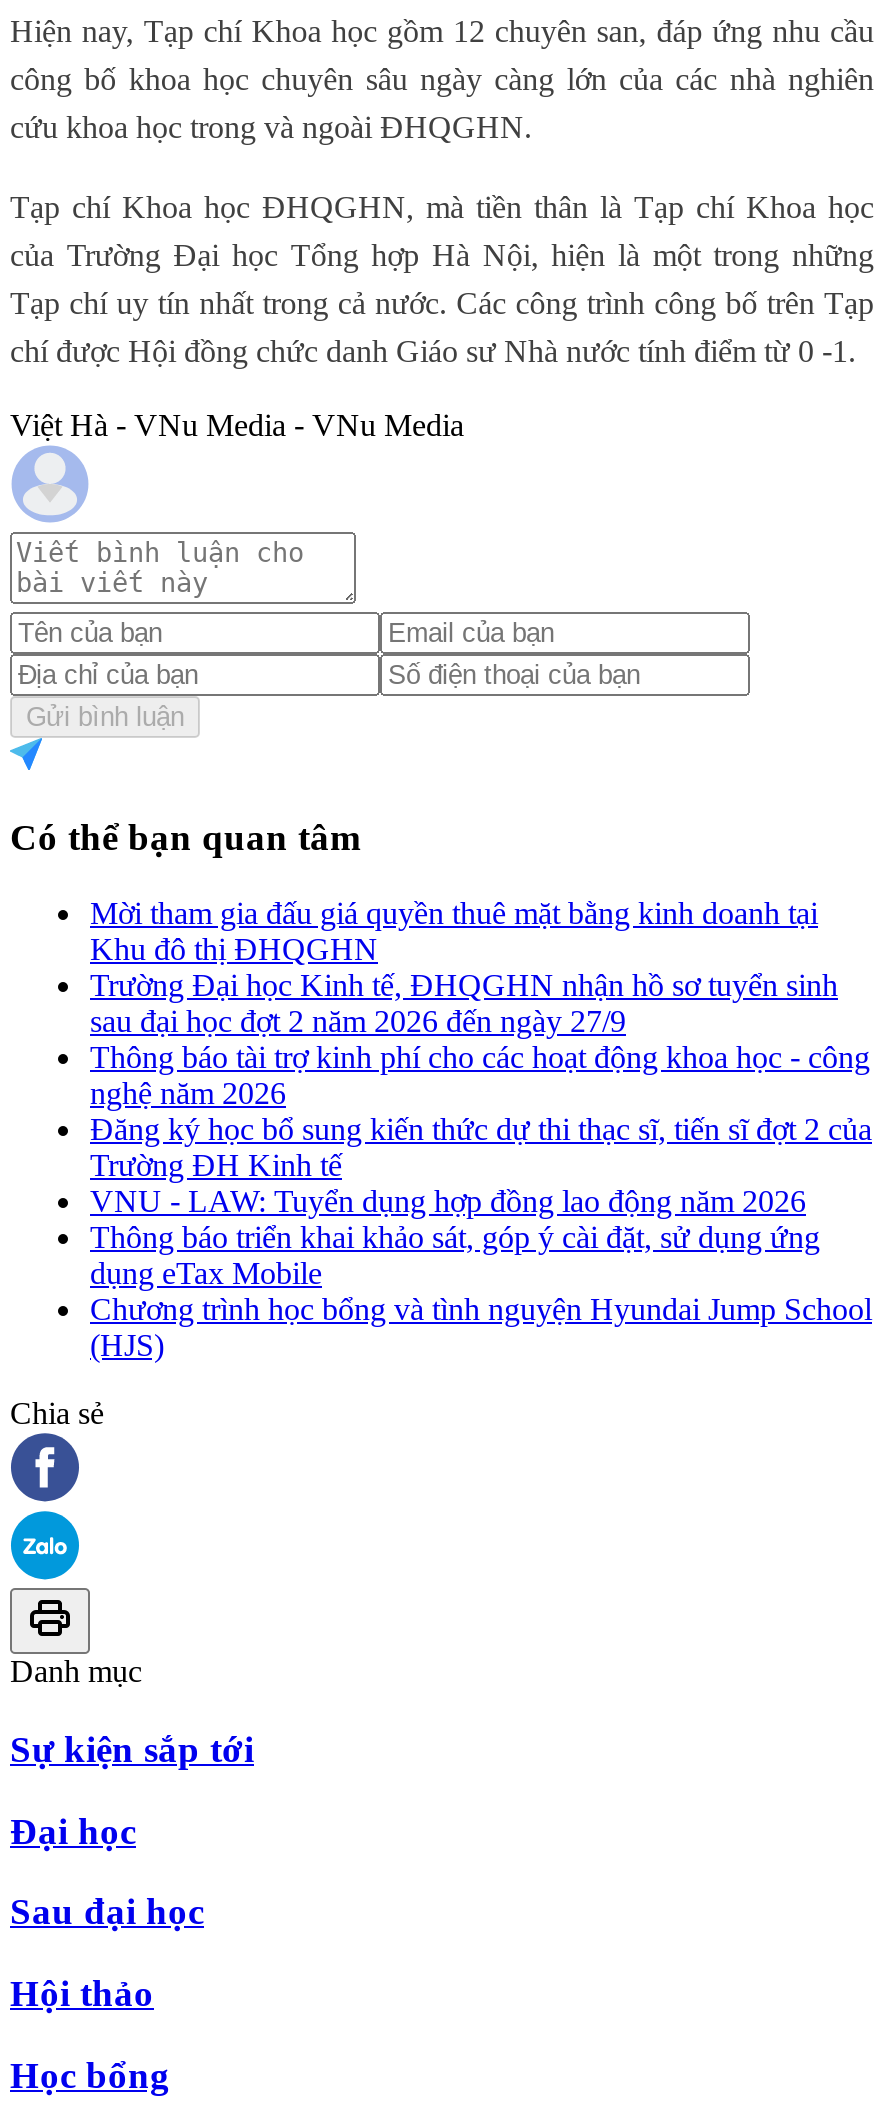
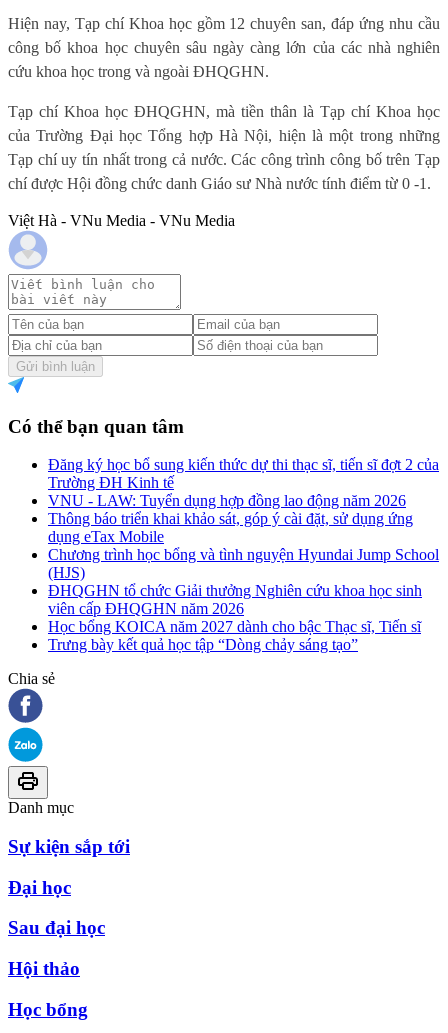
- Mời tham gia đấu giá quyền thuê mặt bằng kinh doanh tại
- Khu đô thị ĐHQGHN
- Trường Đại học Kinh tế, ĐHQGHN nhận hồ sơ tuyển sinh
- sau đại học đợt 2 năm 2026 đến ngày 27/9
- Thông báo tài trợ kinh phí cho các hoạt động khoa học - công
- nghệ năm 2026

moved up: Đăng ký học bổ sung kiến thức dự thi thạc sĩ, tiến sĩ đợt 2 của | Trường ĐH Kinh tế | VNU - LAW: Tuyển dụng hợp đồng lao động năm 2026 | Thông báo triển khai khảo sát, góp ý cài đặt, sử dụng ứng | dụng eTax Mobile | Chương trình học bổng và tình nguyện Hyundai Jump School | (HJS)

+ ĐHQGHN tổ chức Giải thưởng Nghiên cứu khoa học sinh
+ viên cấp ĐHQGHN năm 2026
+ Học bổng KOICA năm 2027 dành cho bậc Thạc sĩ, Tiến sĩ
+ Trưng bày kết quả học tập “Dòng chảy sáng tạo”
